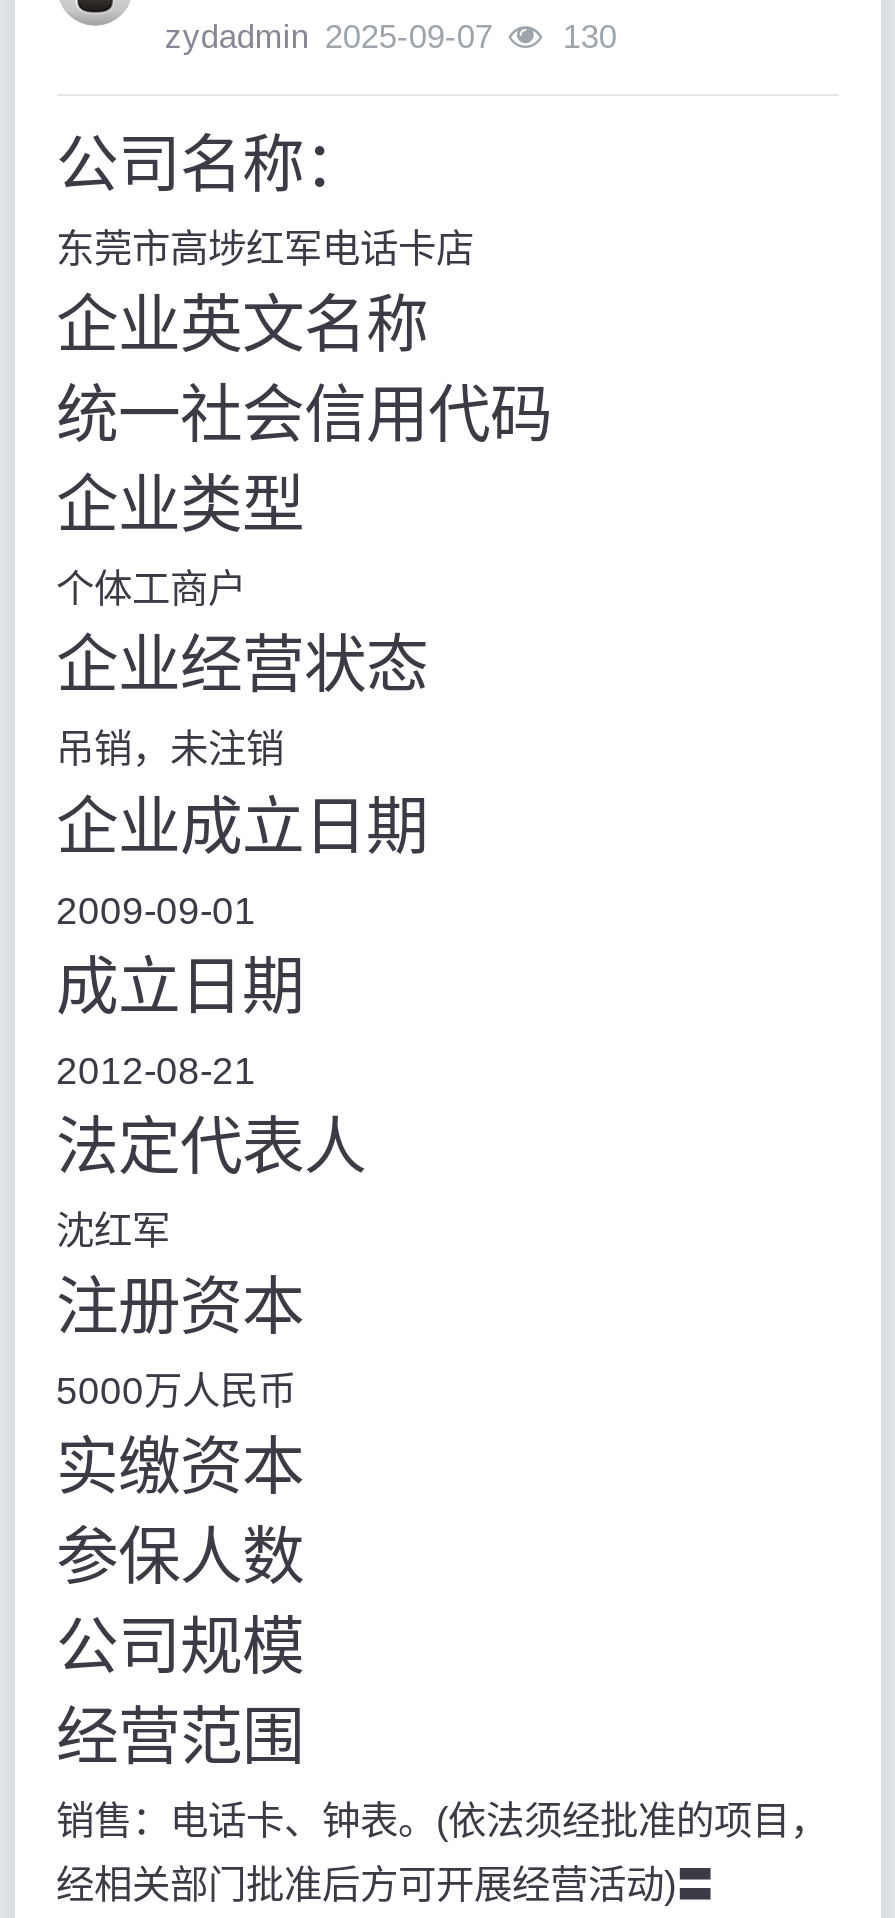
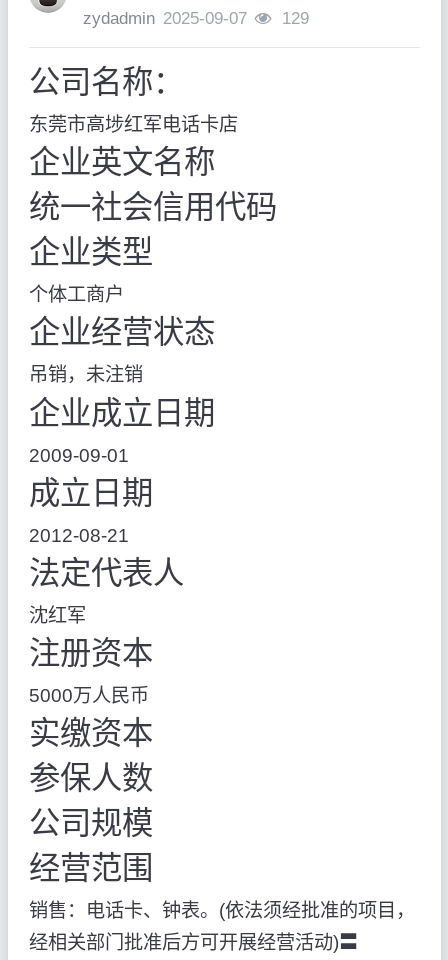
- zydadmin 2025-09-07 130
+ zydadmin 2025-09-07 129
